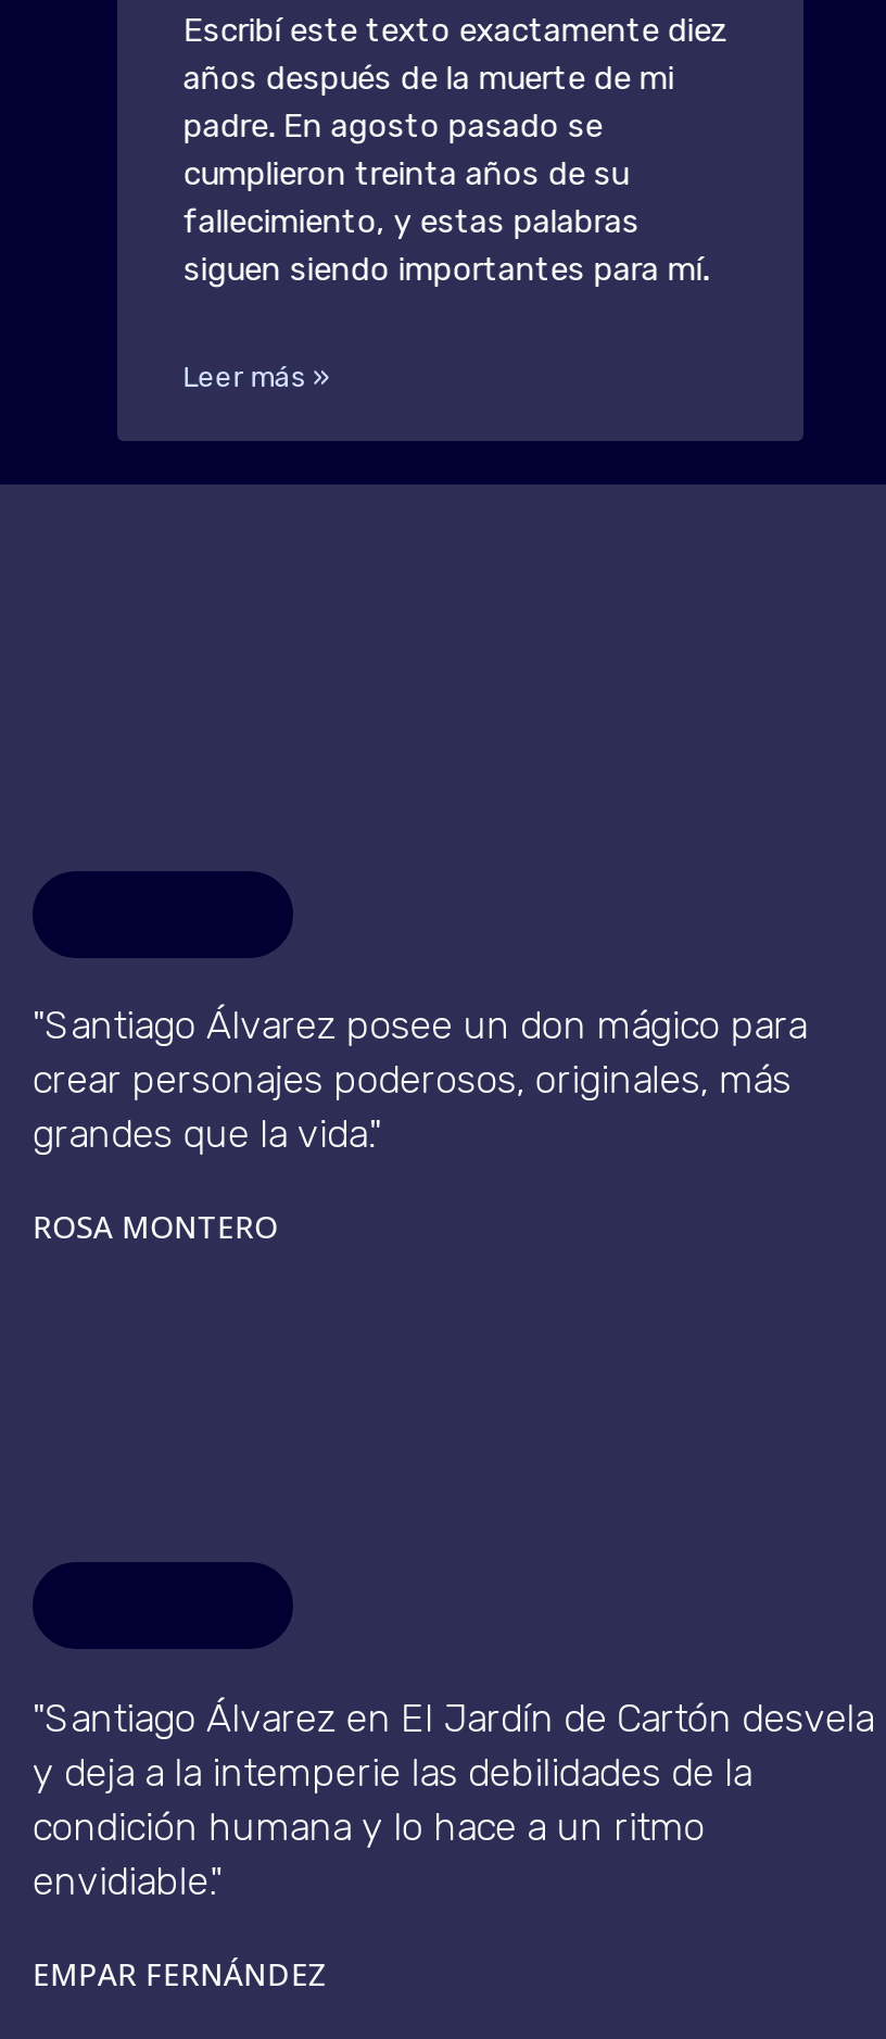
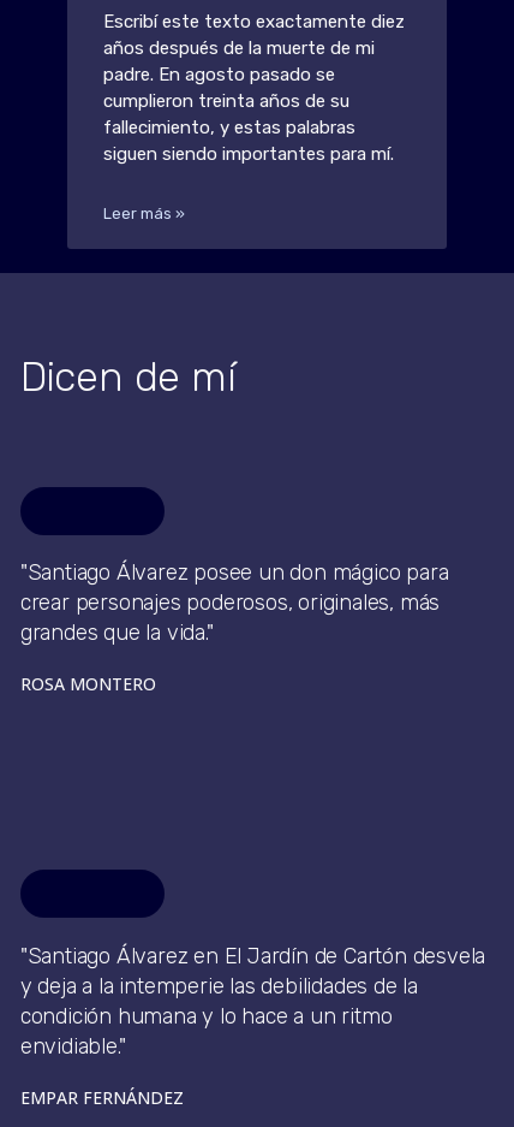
+ Dicen de mí
